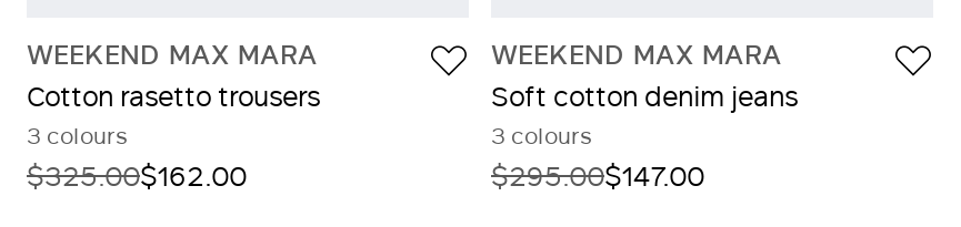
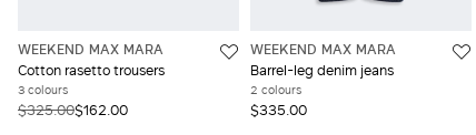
- Soft cotton denim jeans
- 3 colours
- $295.00$147.00
+ Barrel-leg denim jeans
+ 2 colours
+ $335.00
